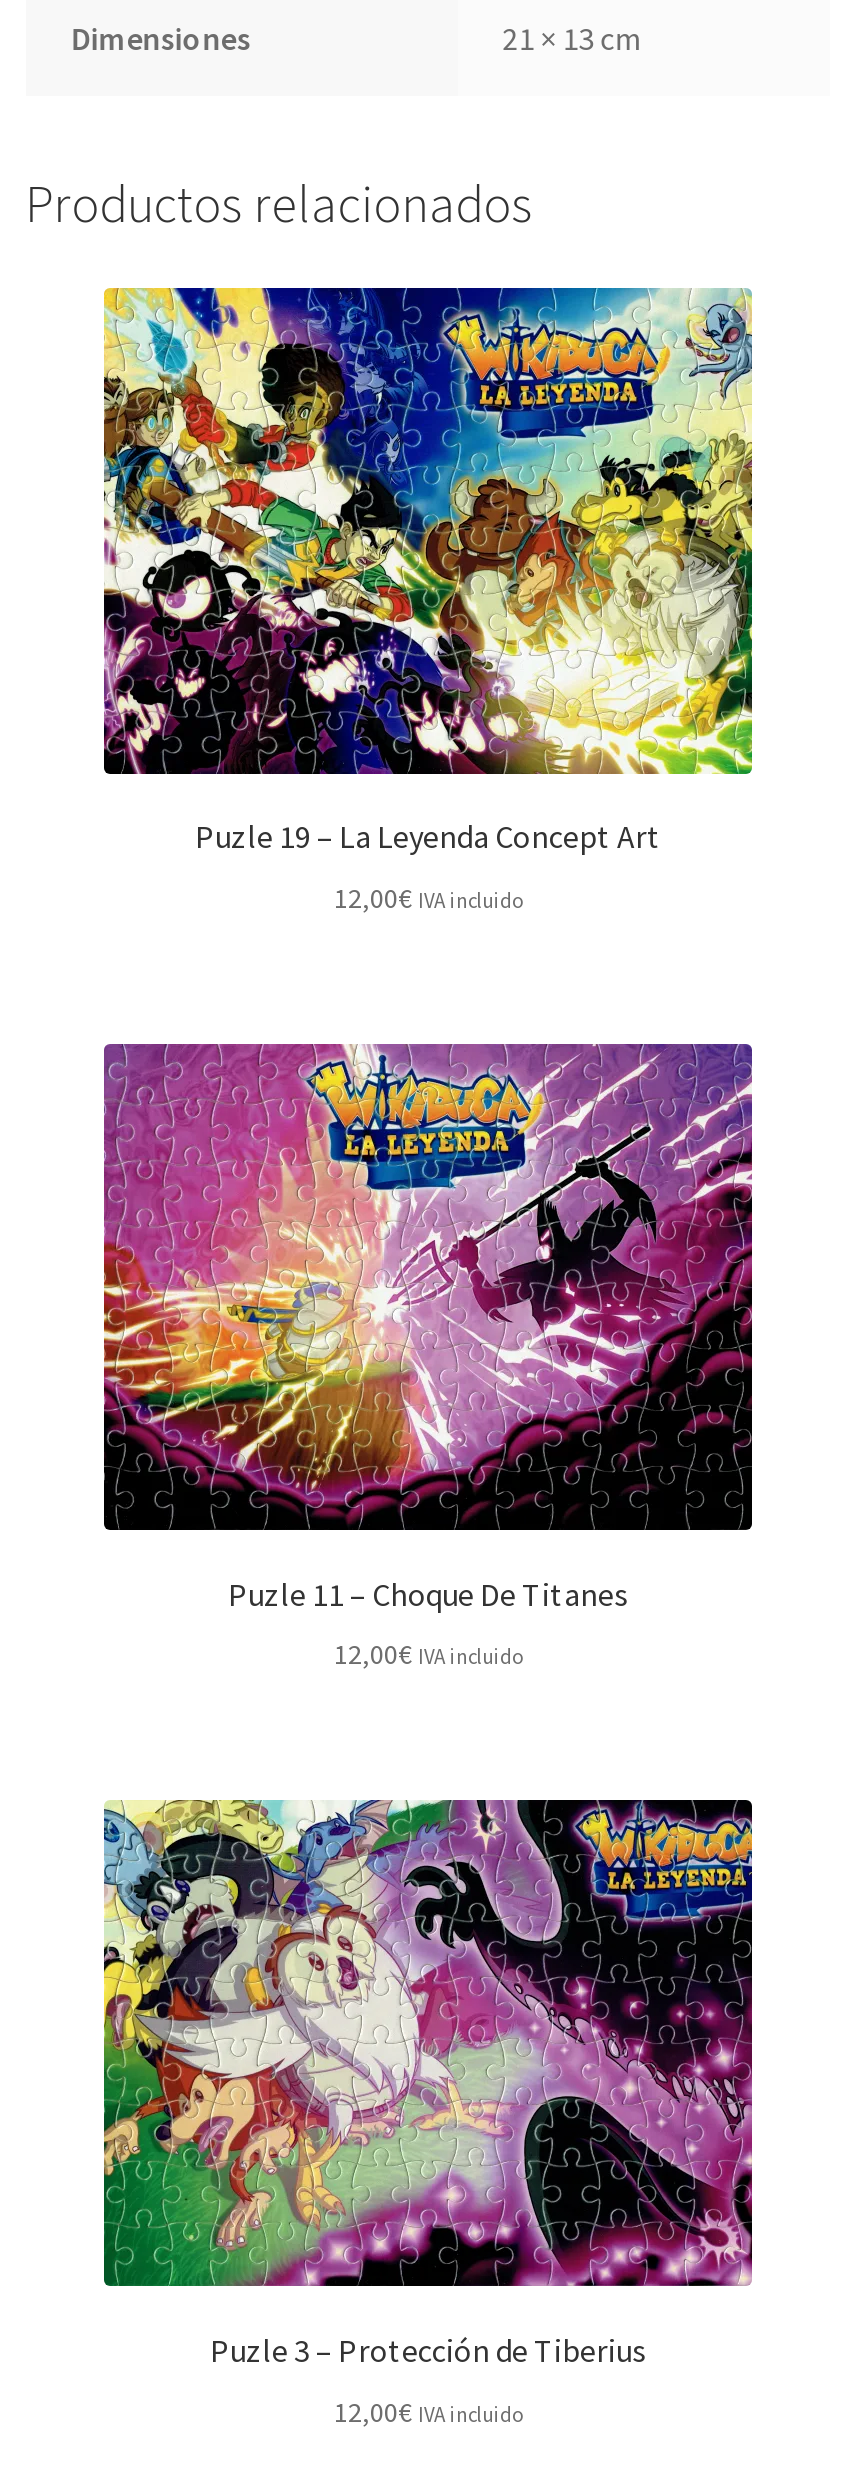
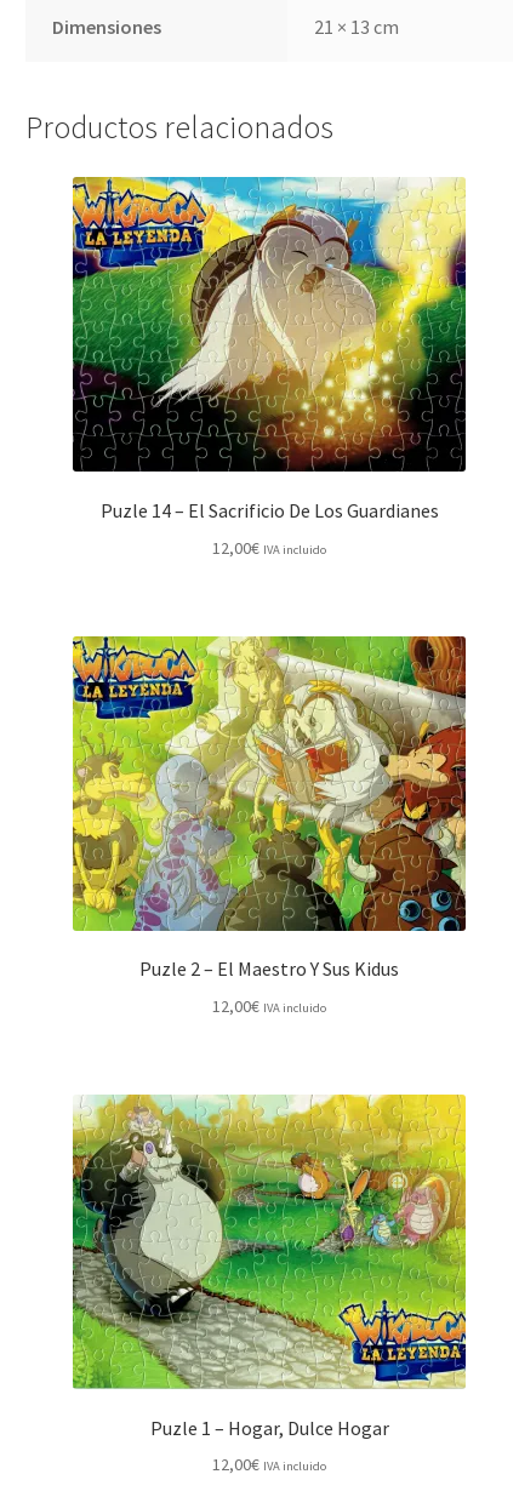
- [image]
- Puzle 19 – La Leyenda Concept Art
+ [image]
+ Puzle 14 – El Sacrificio De Los Guardianes

- [image]
- Puzle 11 – Choque De Titanes
+ [image]
+ Puzle 2 – El Maestro Y Sus Kidus

- [image]
- Puzle 3 – Protección de Tiberius
+ [image]
+ Puzle 1 – Hogar, Dulce Hogar
